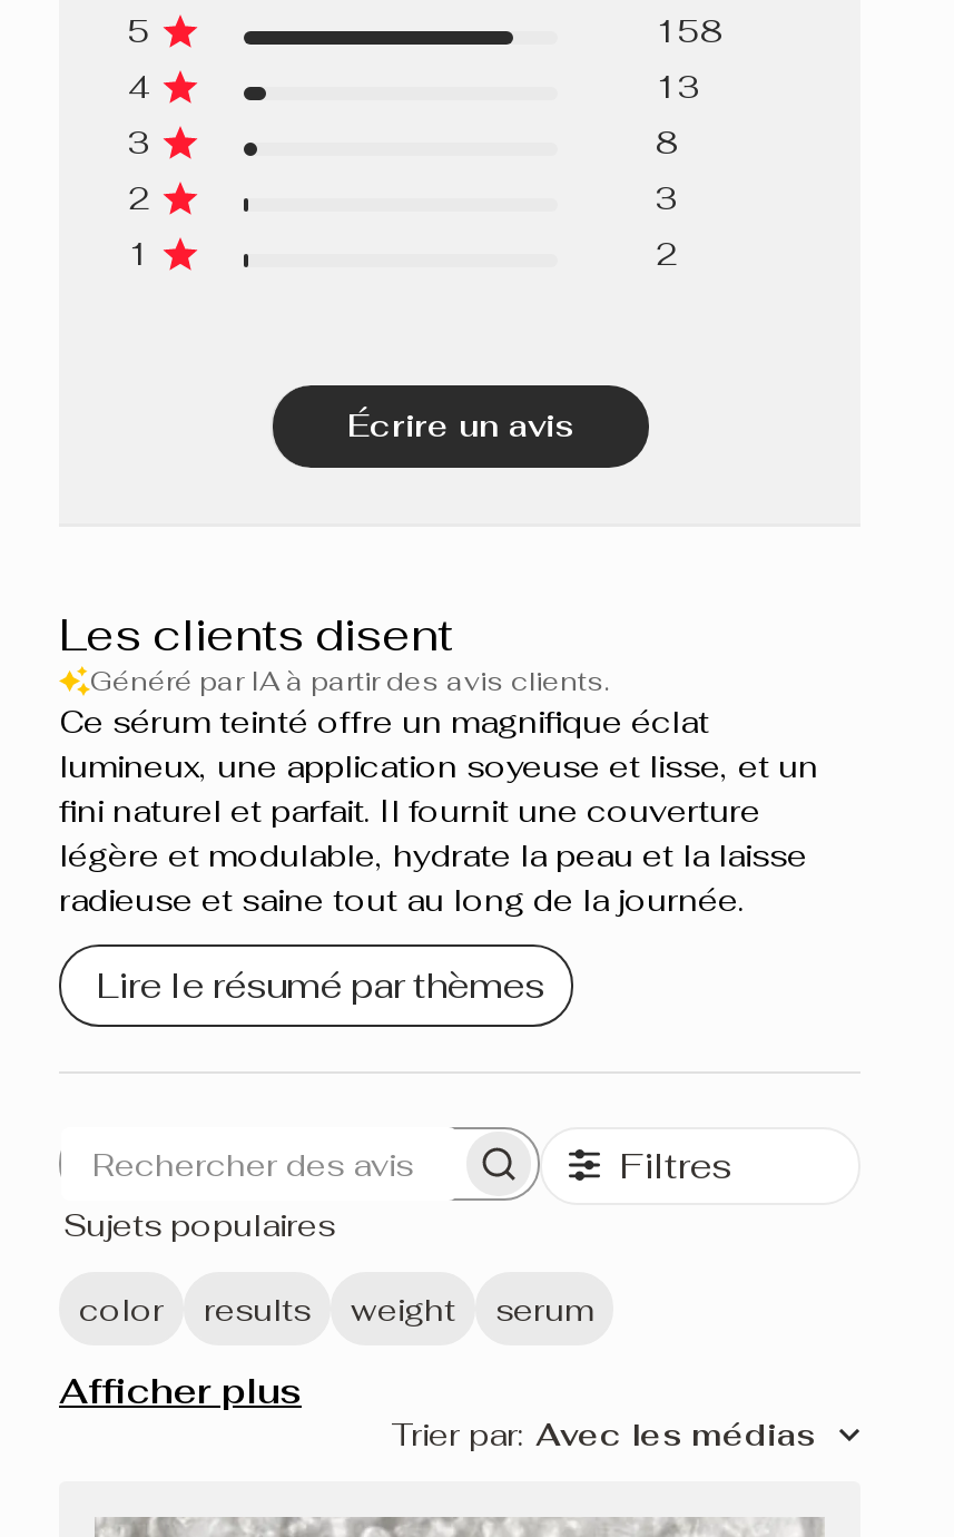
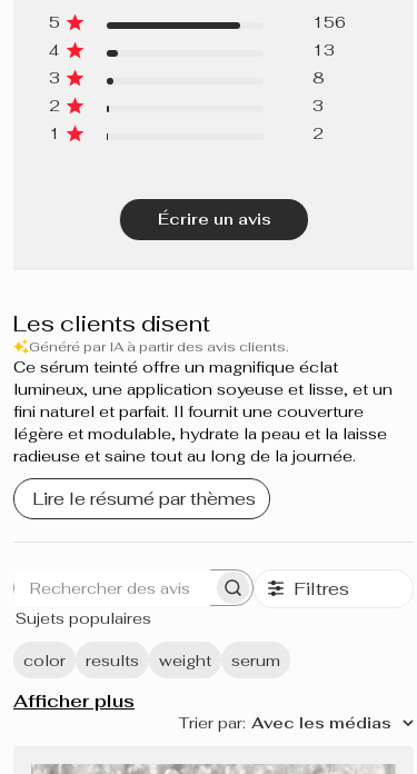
- 158
+ 156
